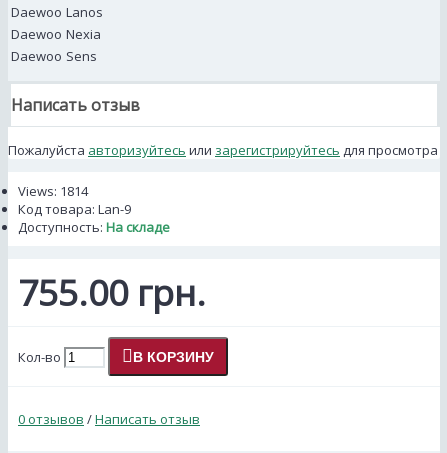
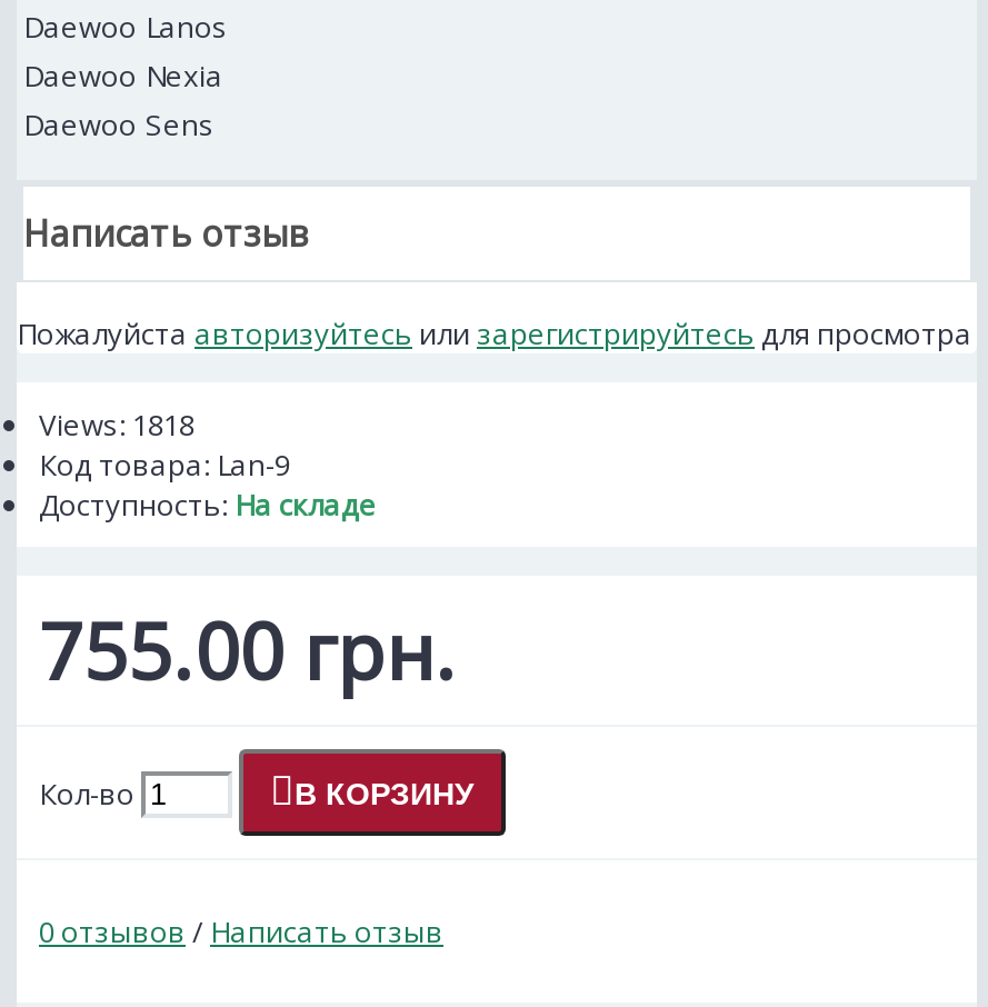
- Views: 1814
+ Views: 1818
